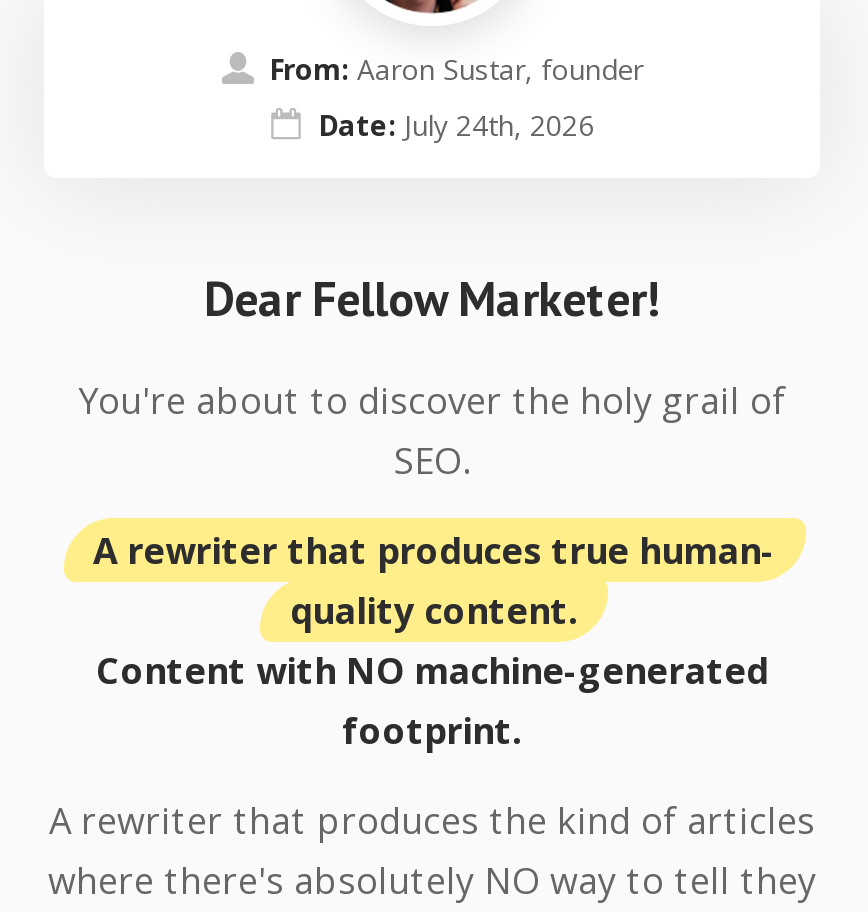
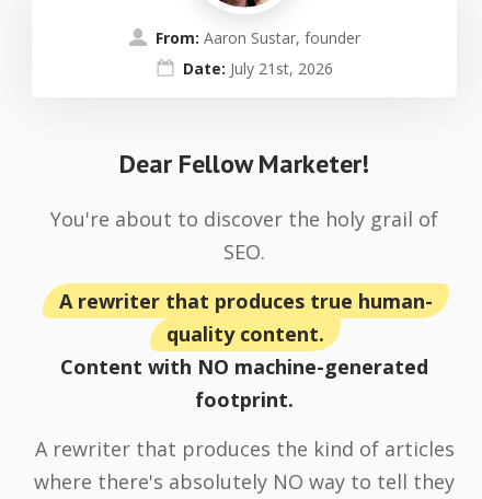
- Date: July 24th, 2026
+ Date: July 21st, 2026
